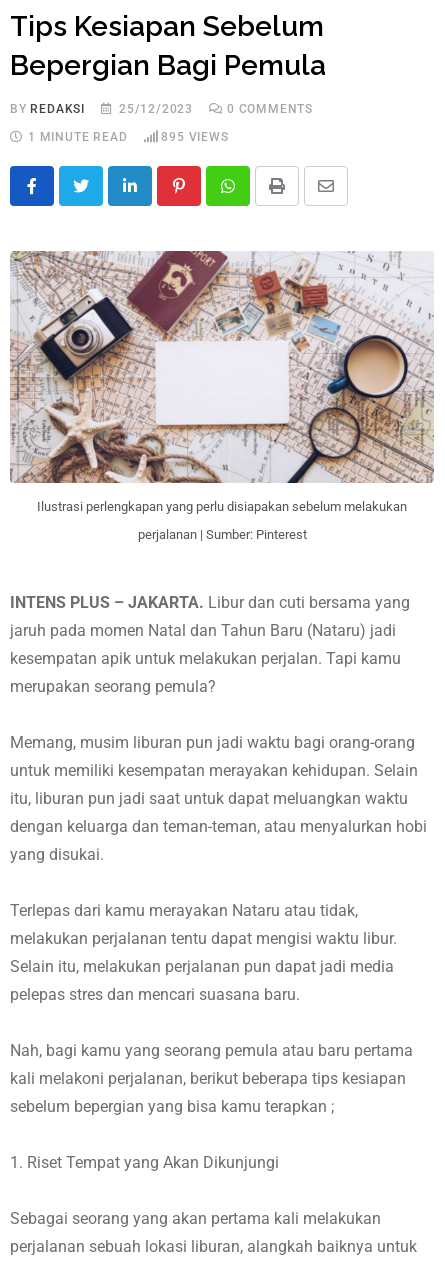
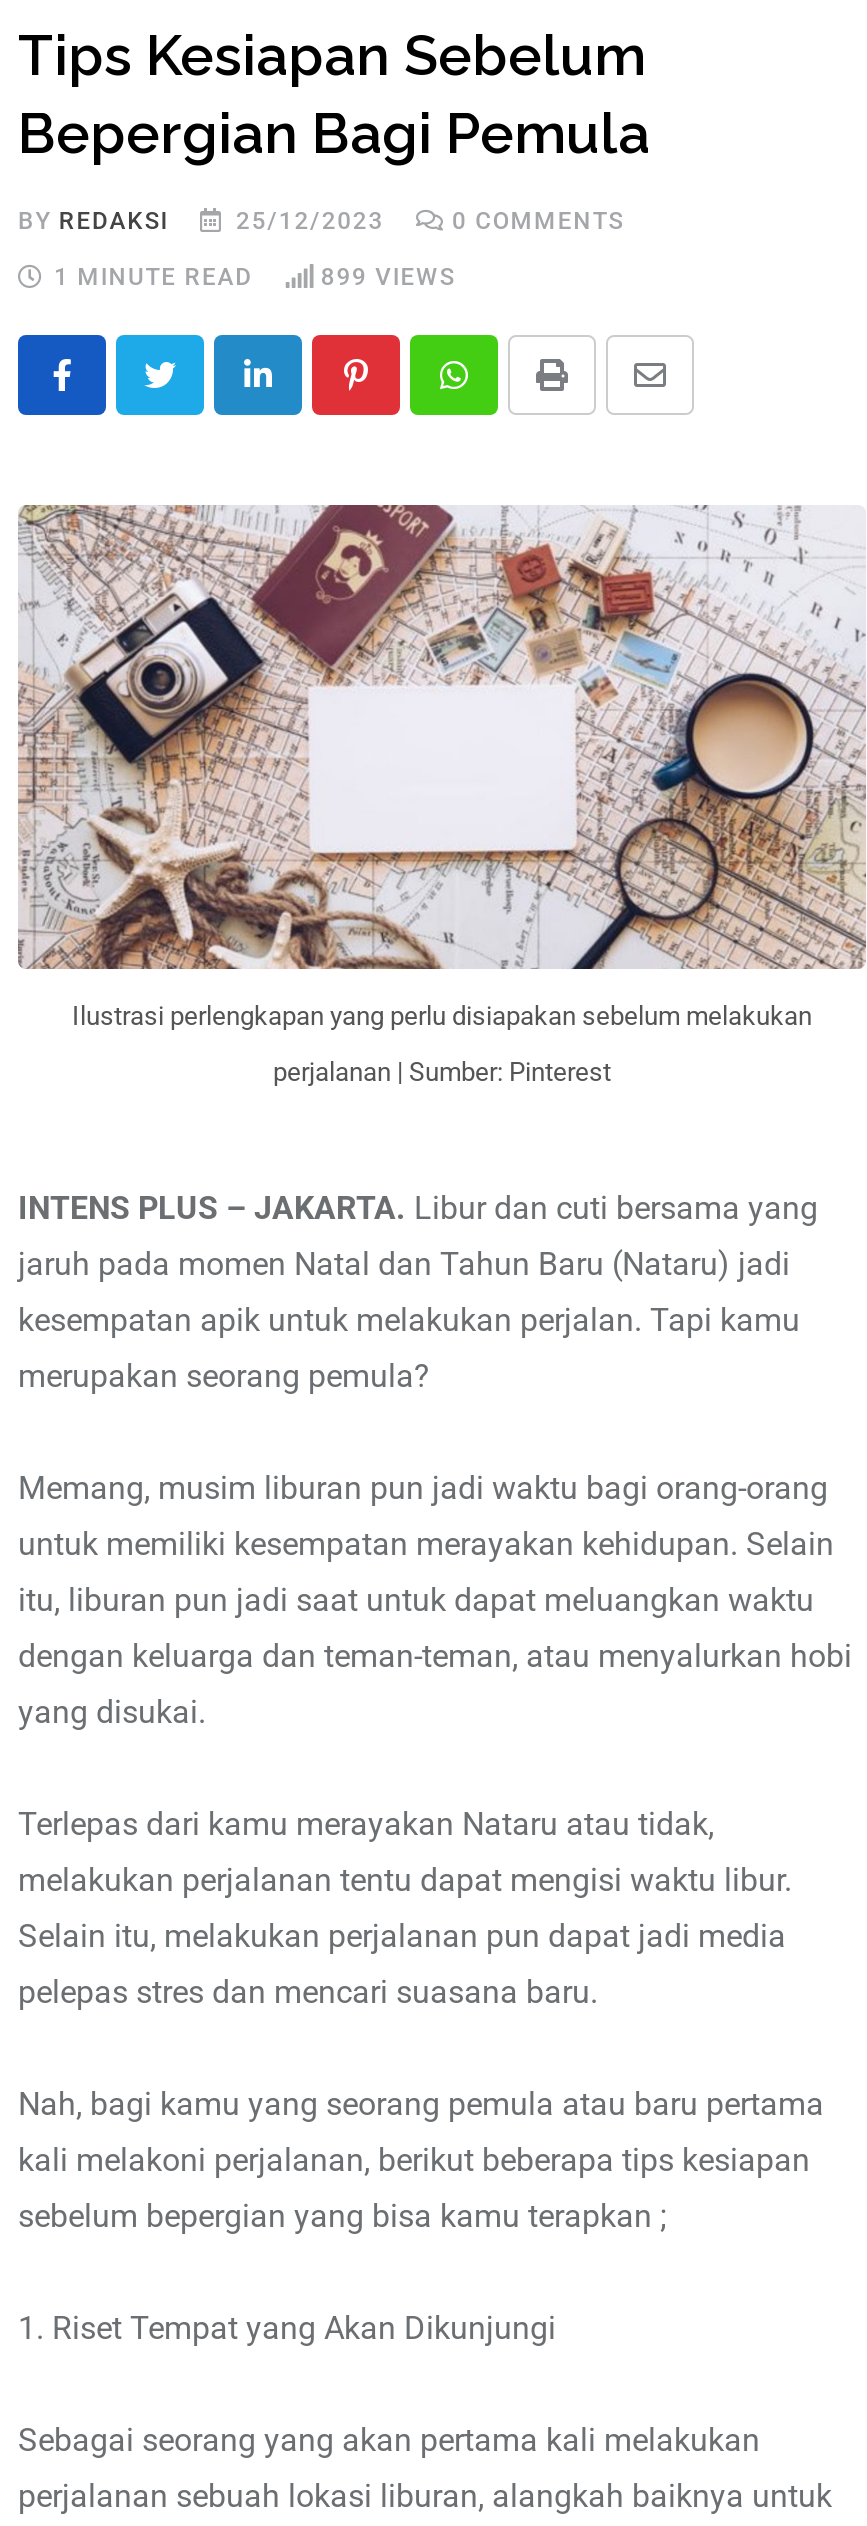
- 895 VIEWS
+ 899 VIEWS
